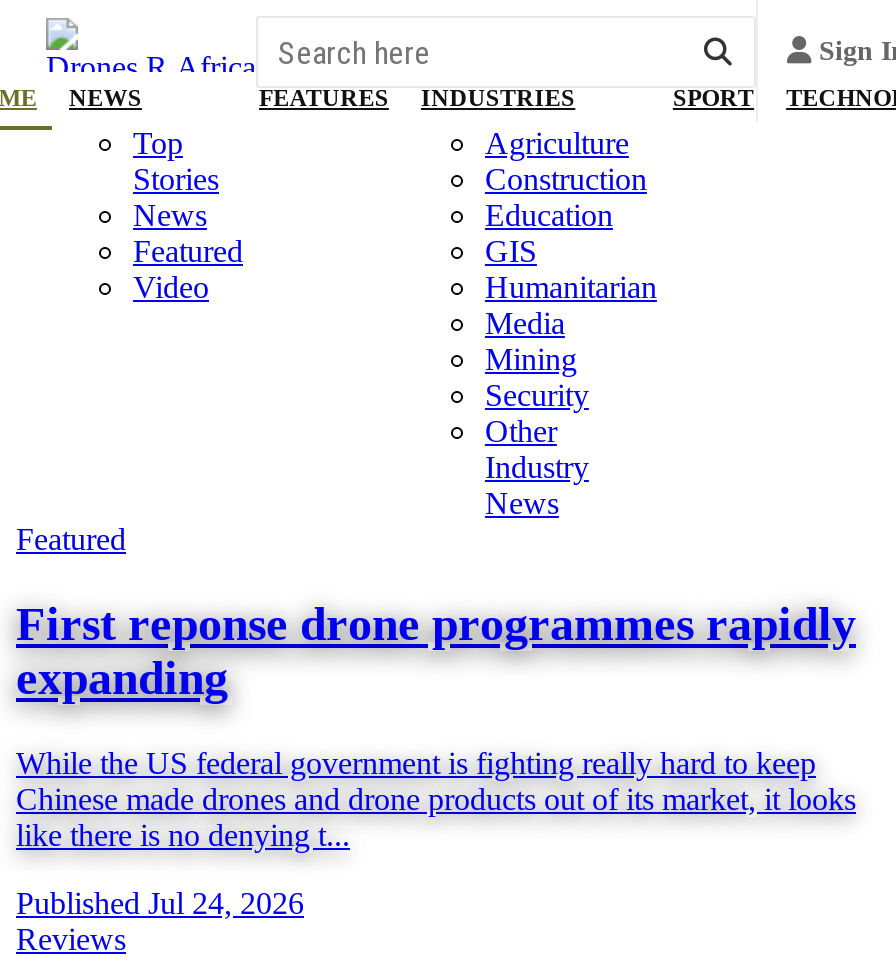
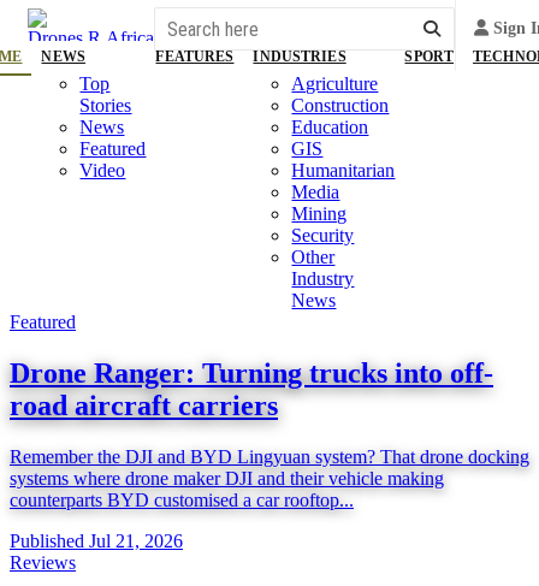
- First reponse drone programmes rapidly
- expanding
+ Drone Ranger: Turning trucks into off-
+ road aircraft carriers

- While the US federal government is fighting really hard to keep
- Chinese made drones and drone products out of its market, it looks
- like there is no denying t...
+ Remember the DJI and BYD Lingyuan system? That drone docking
+ systems where drone maker DJI and their vehicle making
+ counterparts BYD customised a car rooftop...

- Published Jul 24, 2026
+ Published Jul 21, 2026
